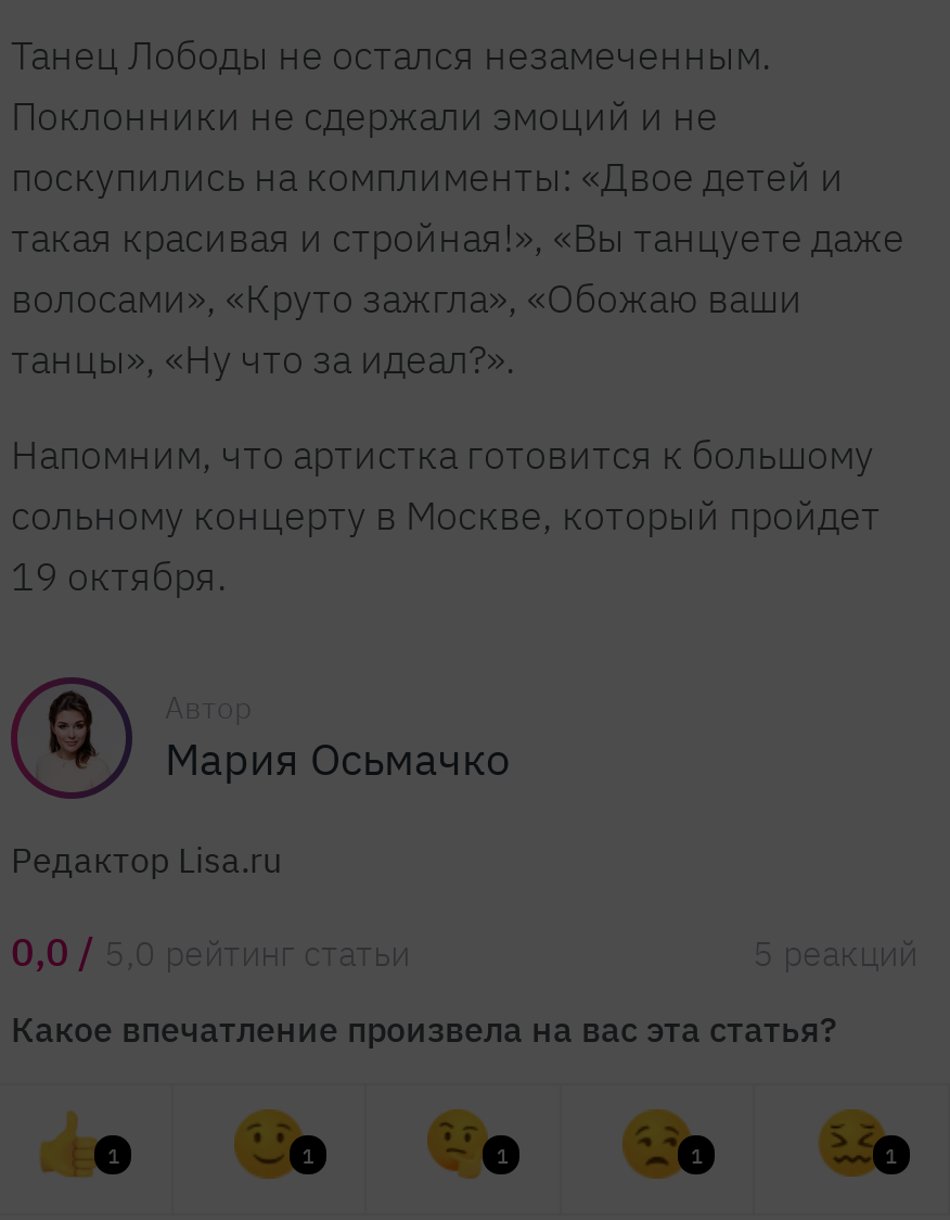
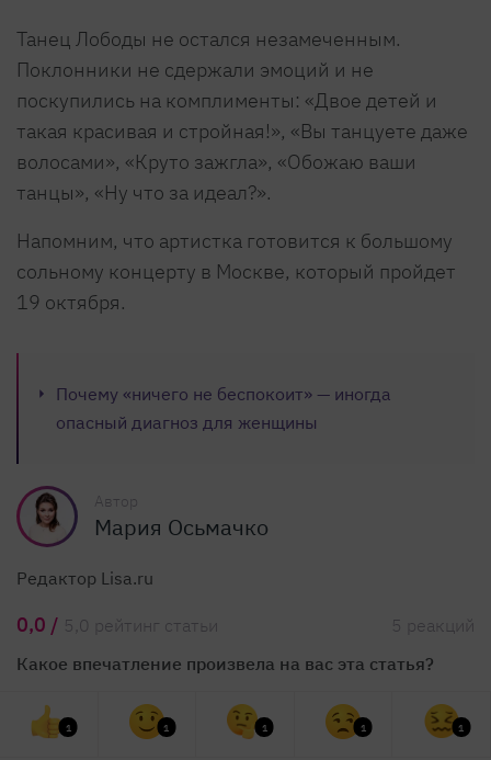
+ Почему «ничего не беспокоит» — иногда
+ опасный диагноз для женщины
